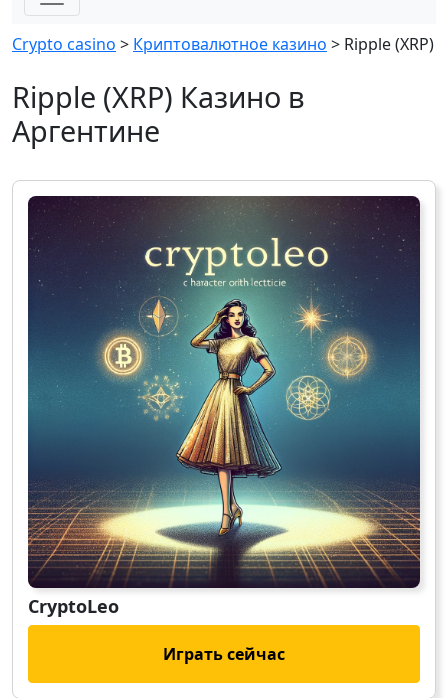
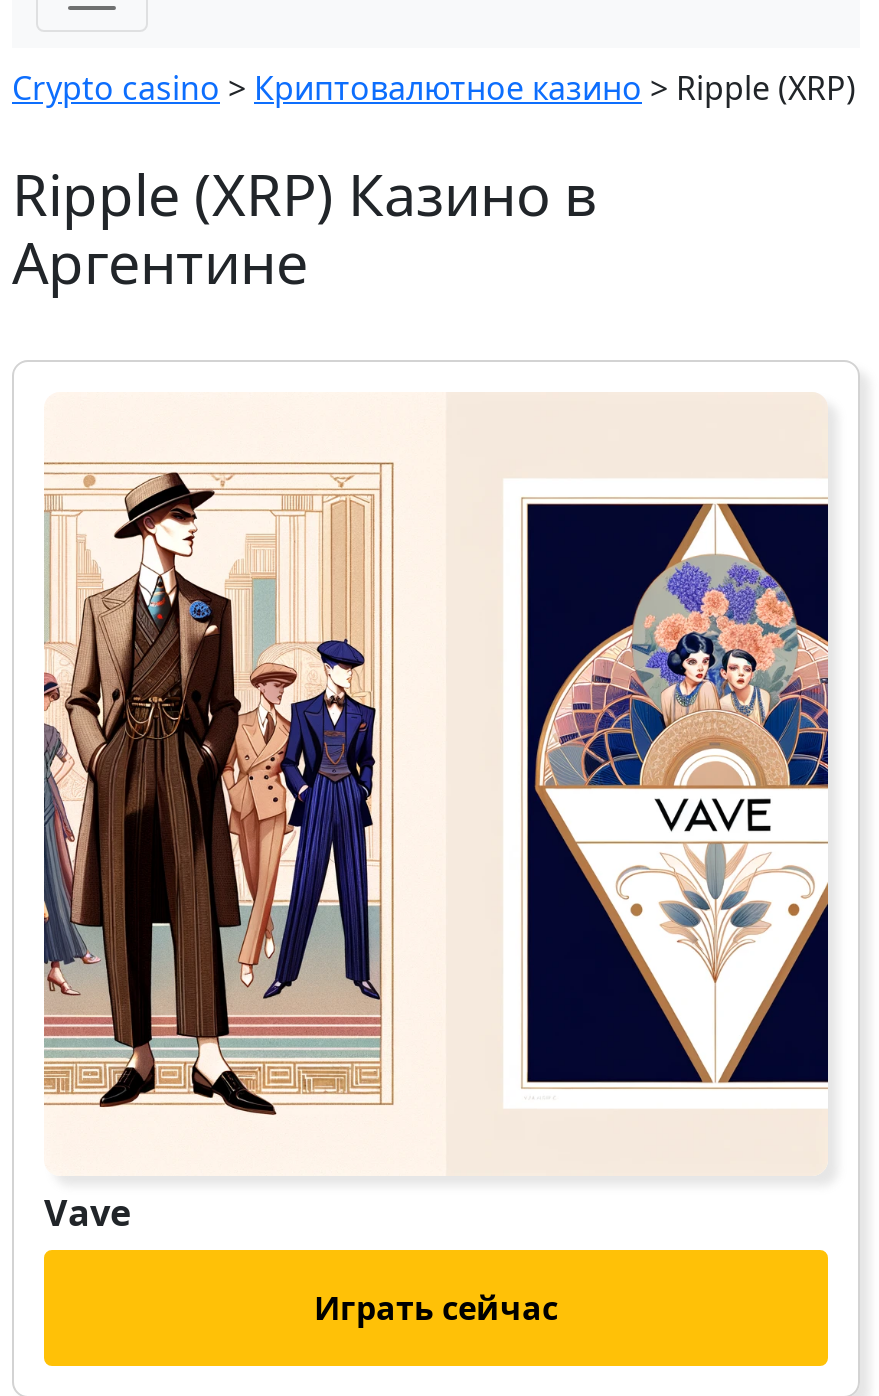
- [image]
- CryptoLeo
+ [image]
+ Vave
